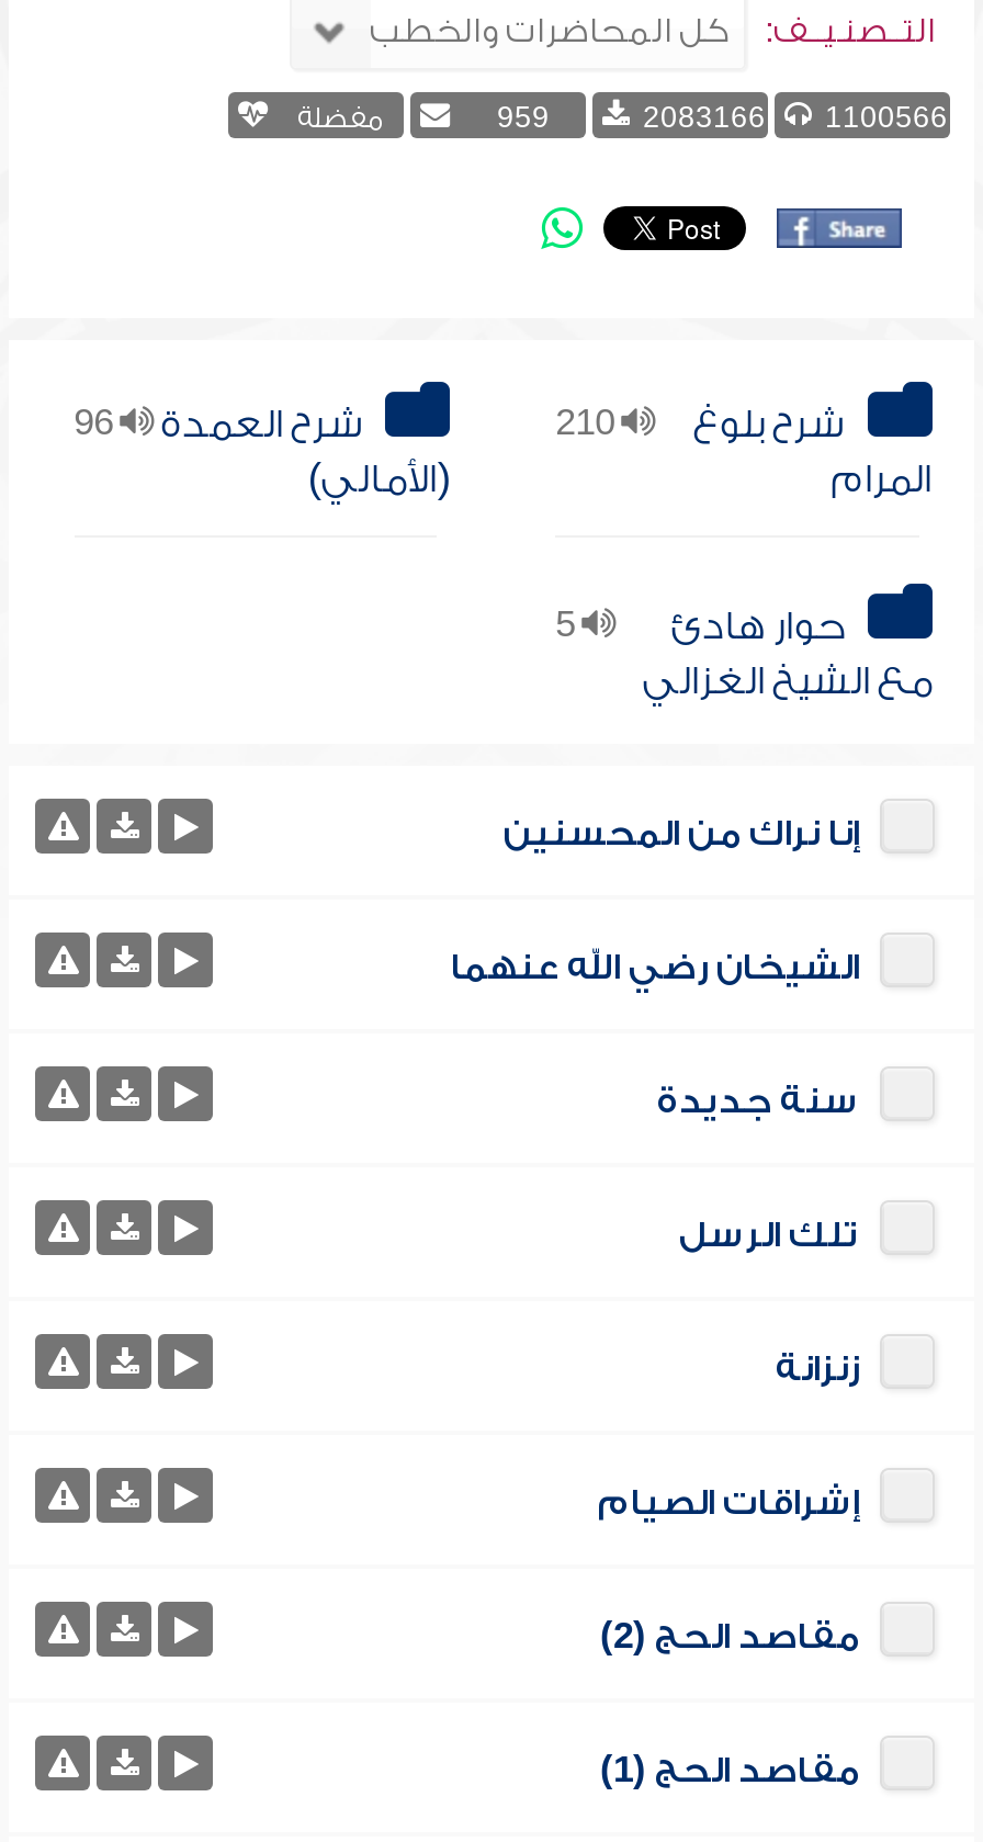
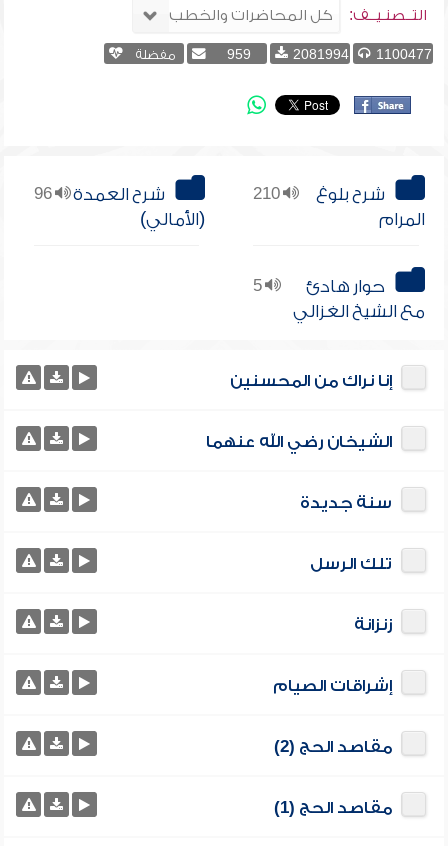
- 2083166
+ 2081994

- 1100566
+ 1100477
